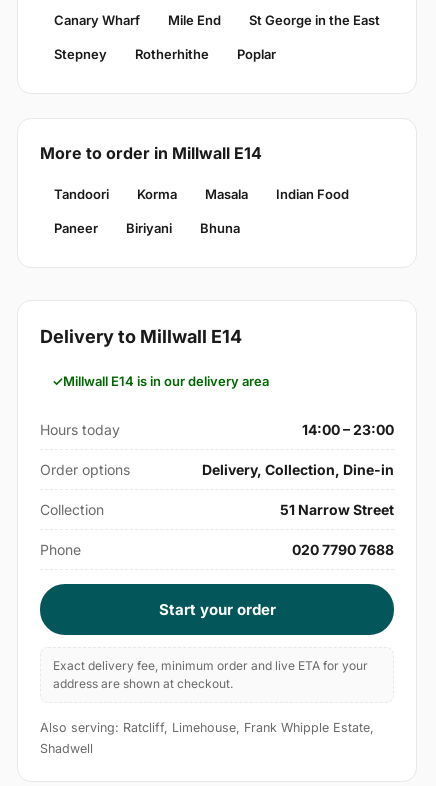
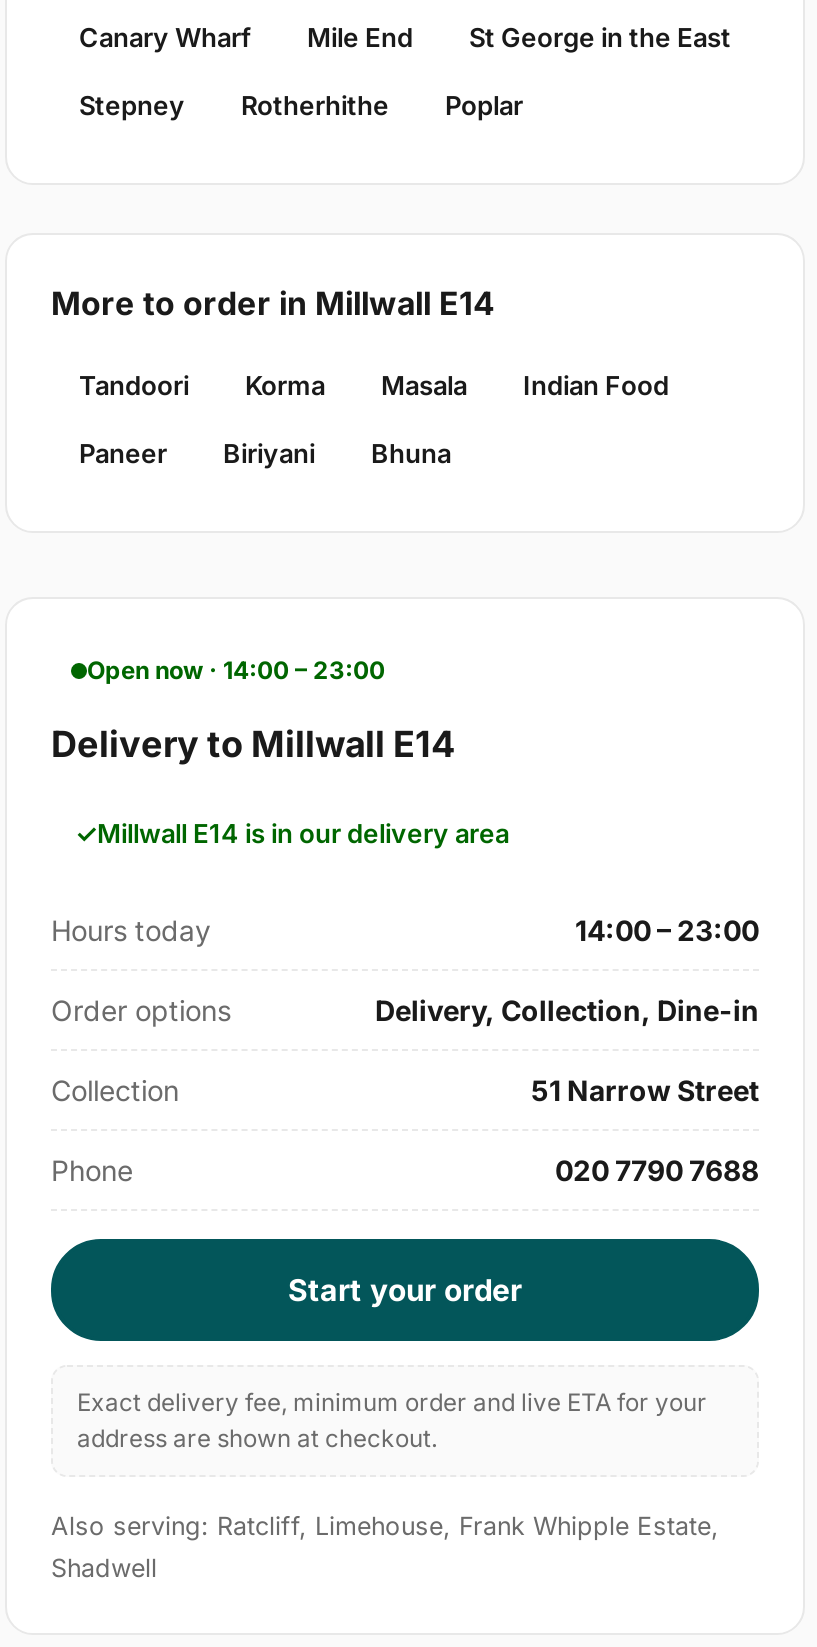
+ Open now · 14:00 – 23:00
